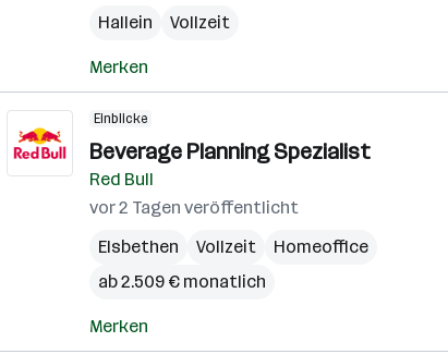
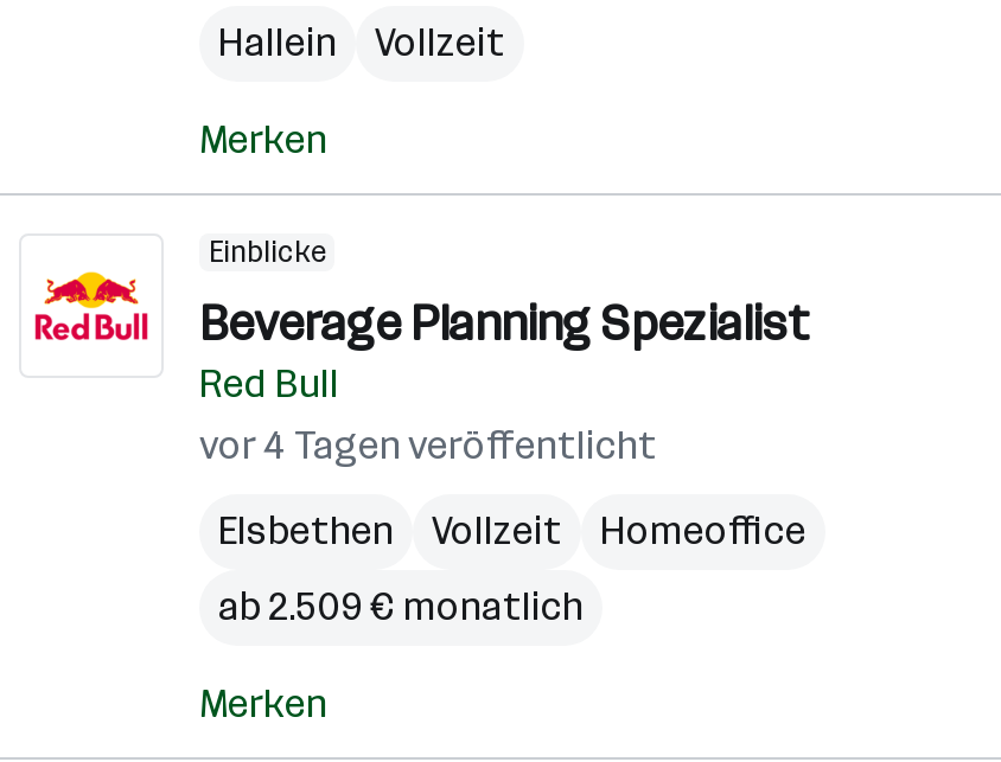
- vor 2 Tagen veröffentlicht
+ vor 4 Tagen veröffentlicht
